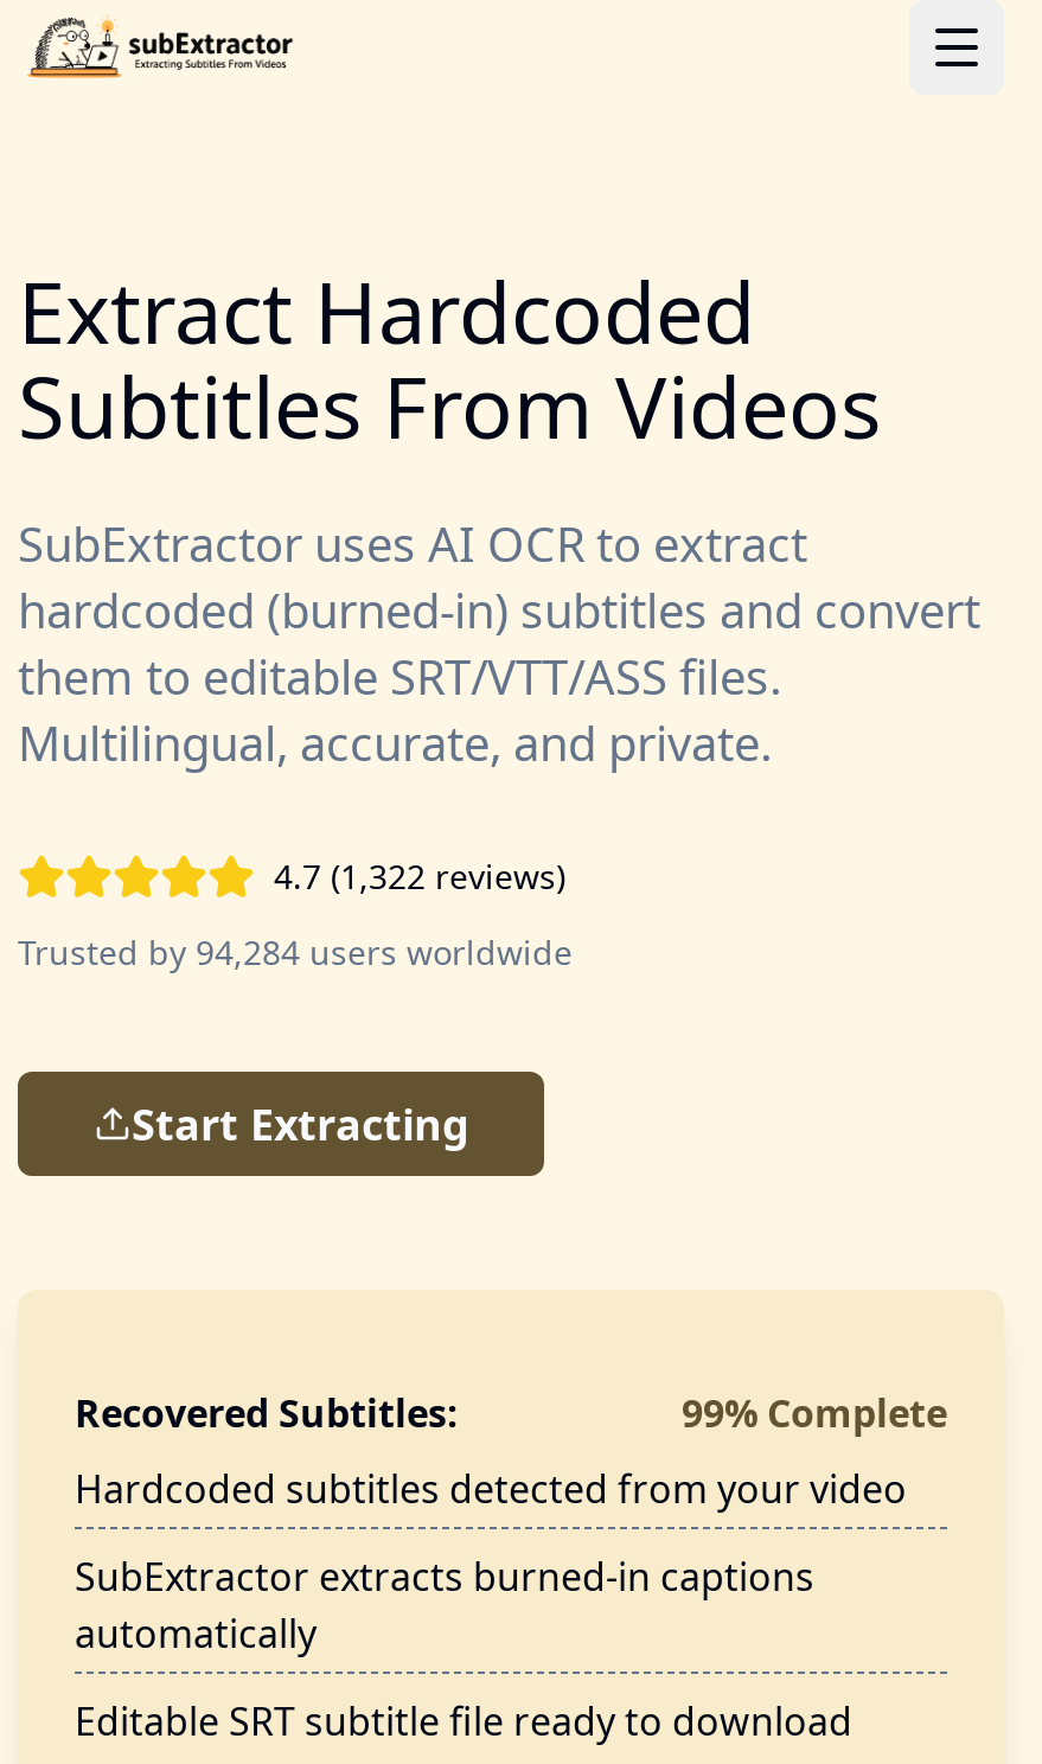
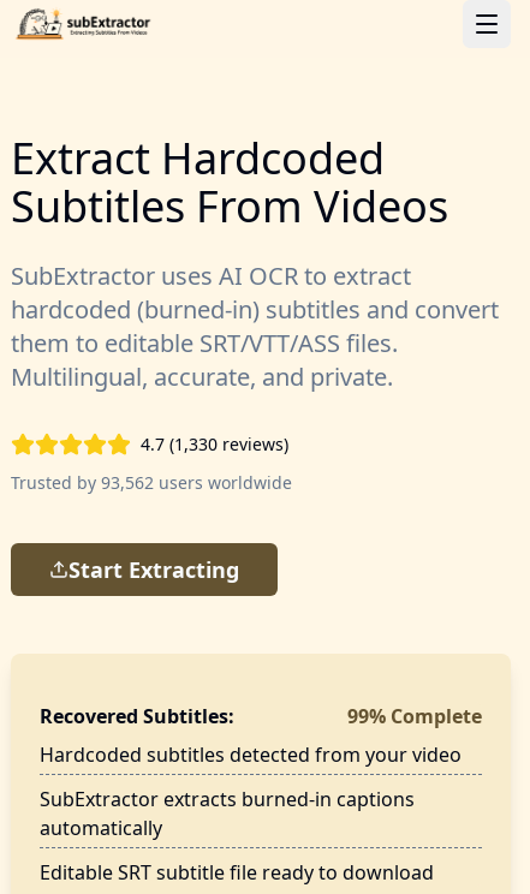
- 4.7 (1,322 reviews)
+ 4.7 (1,330 reviews)

- Trusted by 94,284 users worldwide
+ Trusted by 93,562 users worldwide
